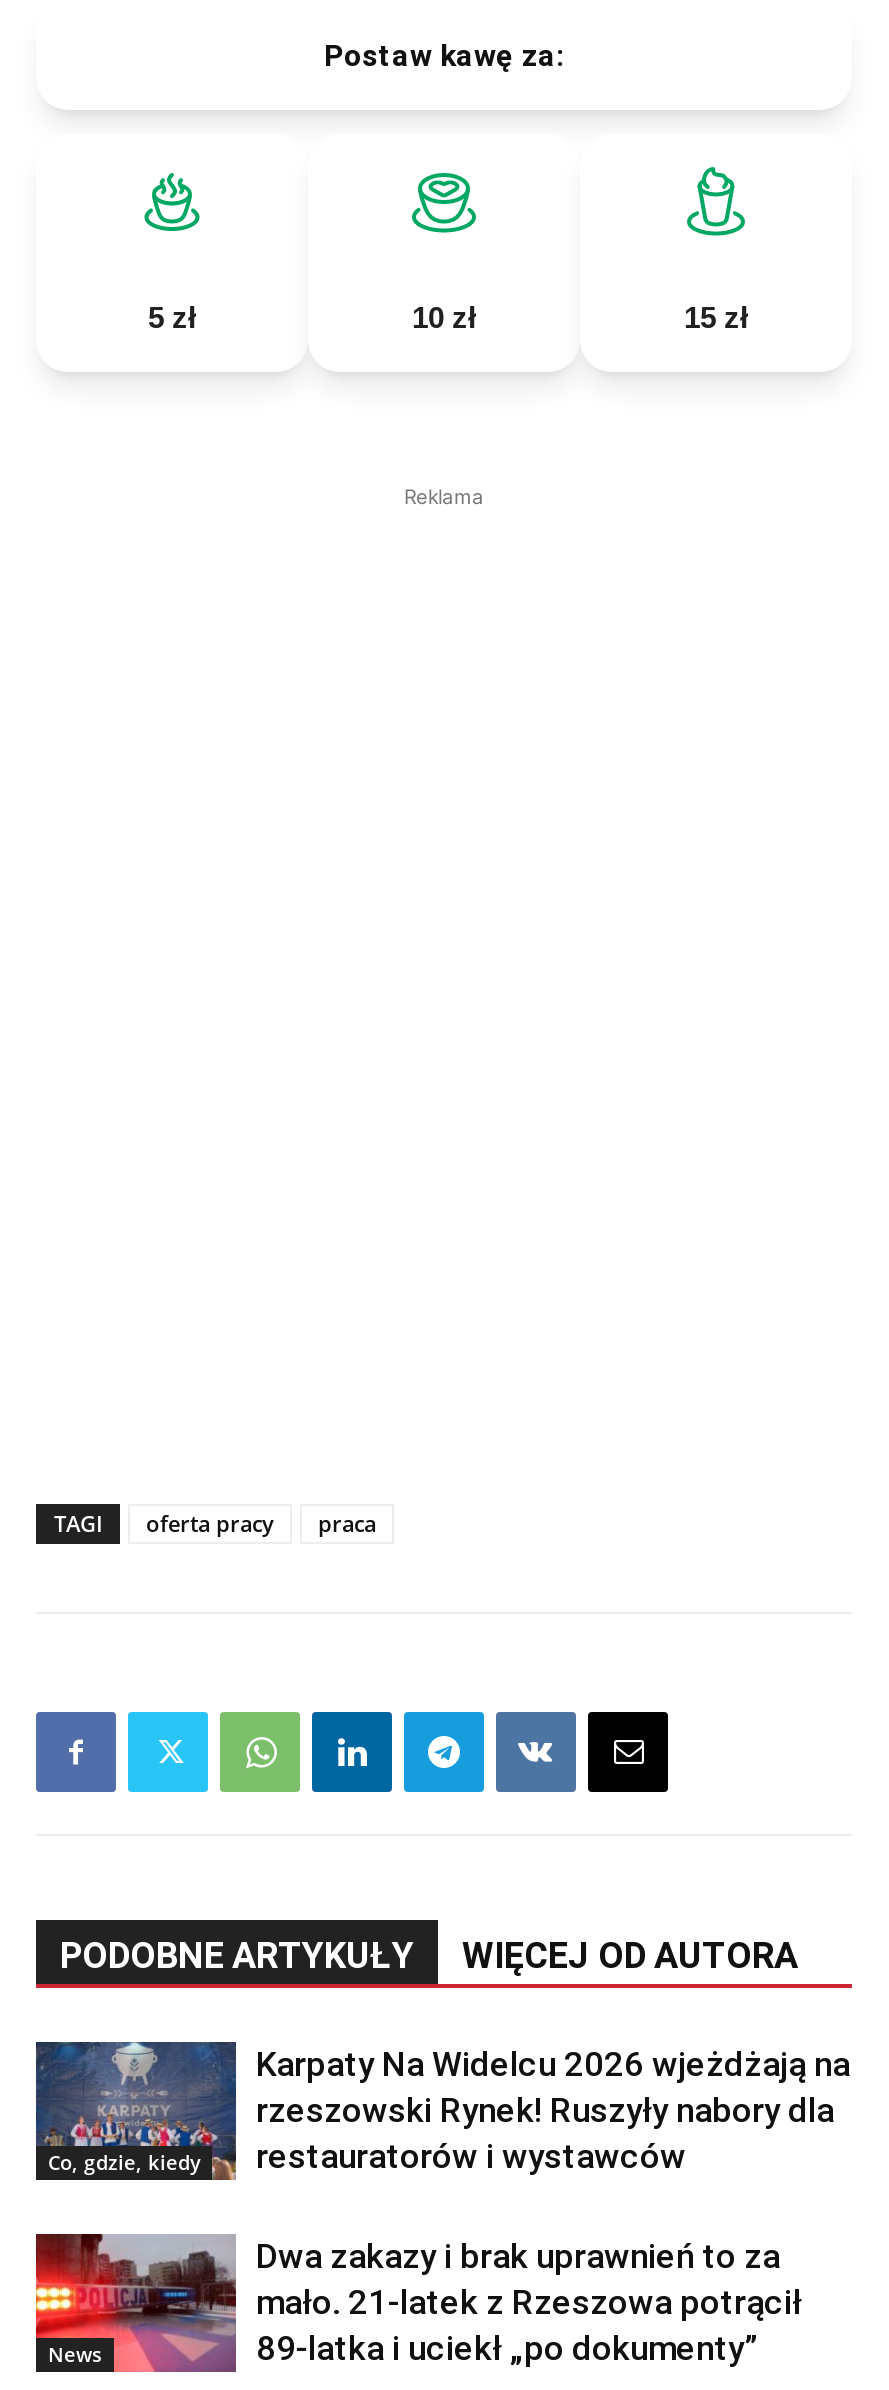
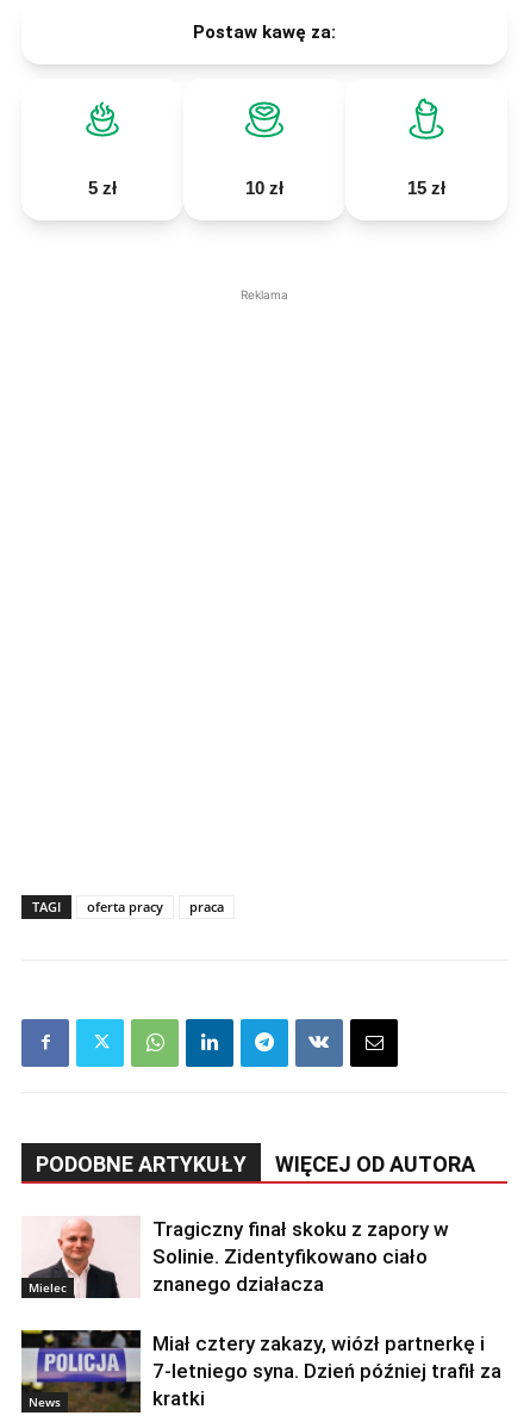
- [image]
- Co, gdzie, kiedy
+ [image]
+ Mielec

- Karpaty Na Widelcu 2026 wjeżdżają na
- rzeszowski Rynek! Ruszyły nabory dla
- restauratorów i wystawców
+ Tragiczny finał skoku z zapory w
+ Solinie. Zidentyfikowano ciało
+ znanego działacza

- [image]
- Dwa zakazy i brak uprawnień to za
- mało. 21-latek z Rzeszowa potrącił
- 89-latka i uciekł „po dokumenty”
+ [image]
+ Miał cztery zakazy, wiózł partnerkę i
+ 7-letniego syna. Dzień później trafił za
+ kratki
